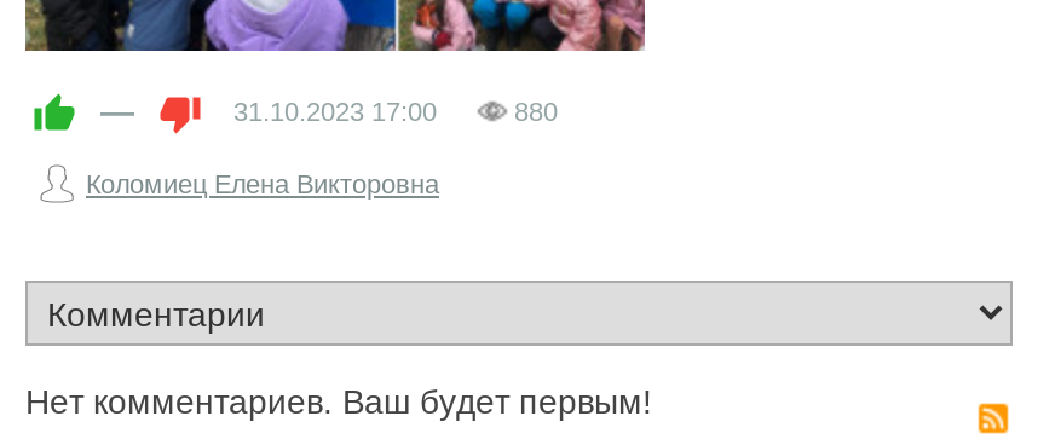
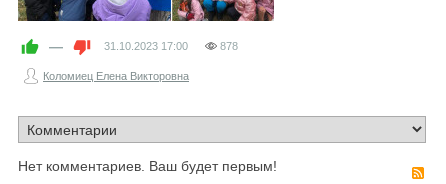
- 880
+ 878
